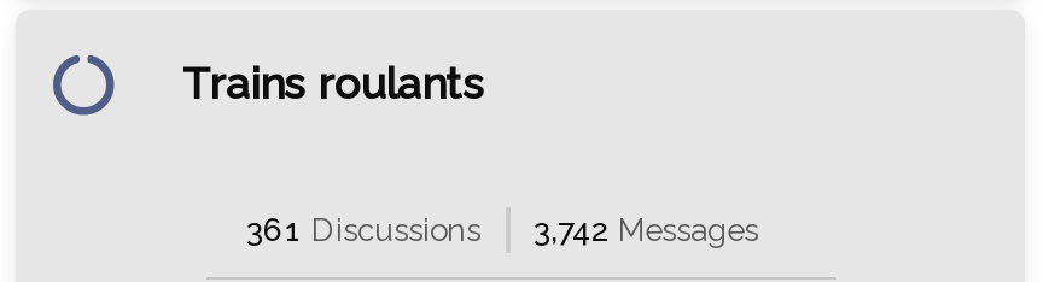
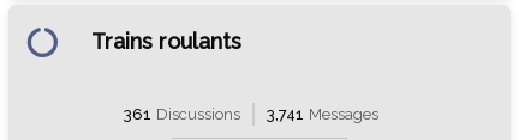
- 361 Discussions 3,742 Messages
+ 361 Discussions 3,741 Messages
